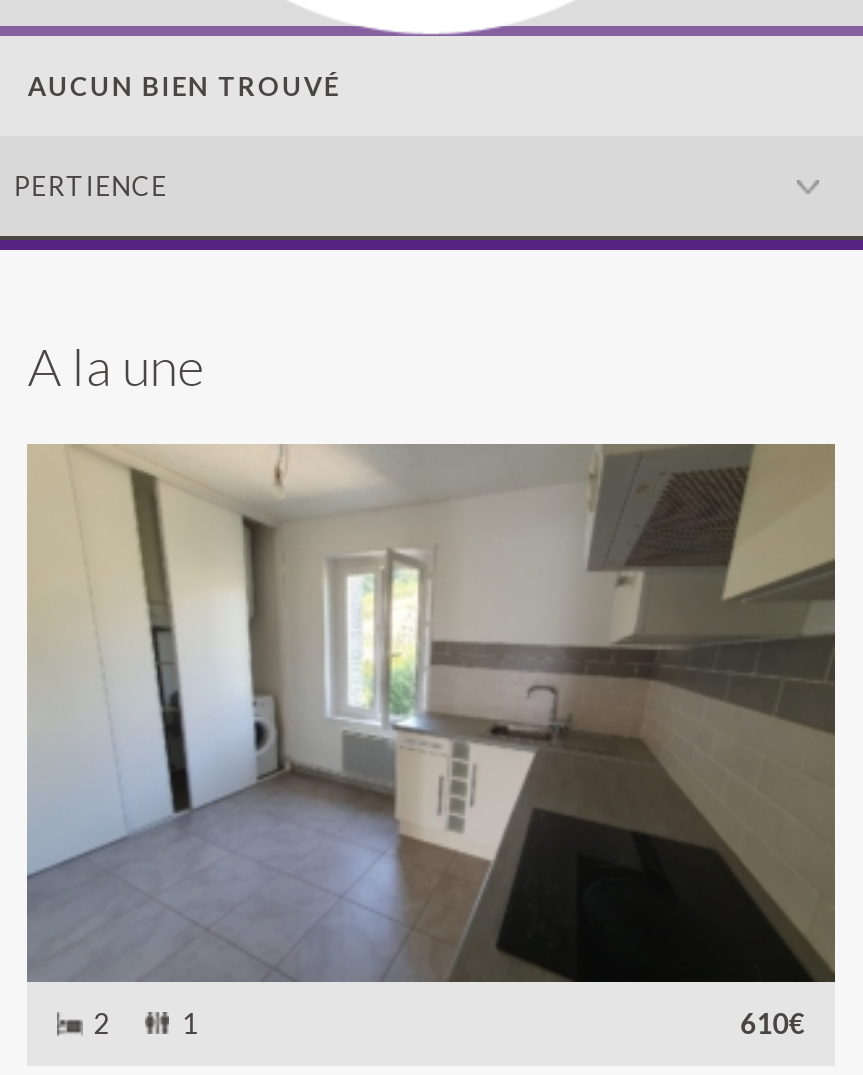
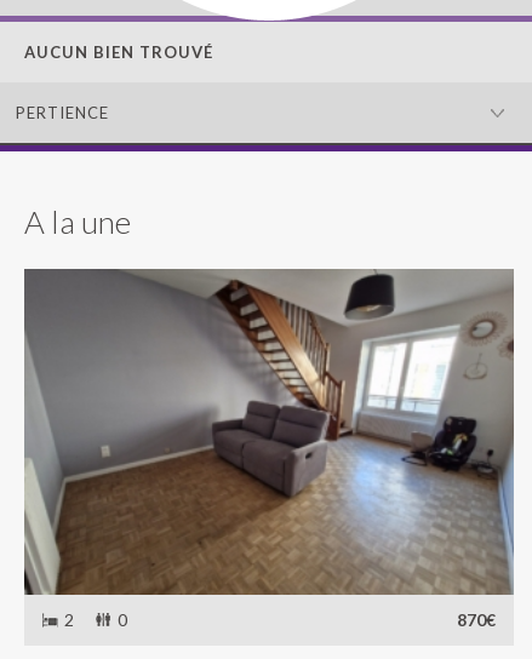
- [image]
- 1
+ [image]
+ 0

- 610€
+ 870€
